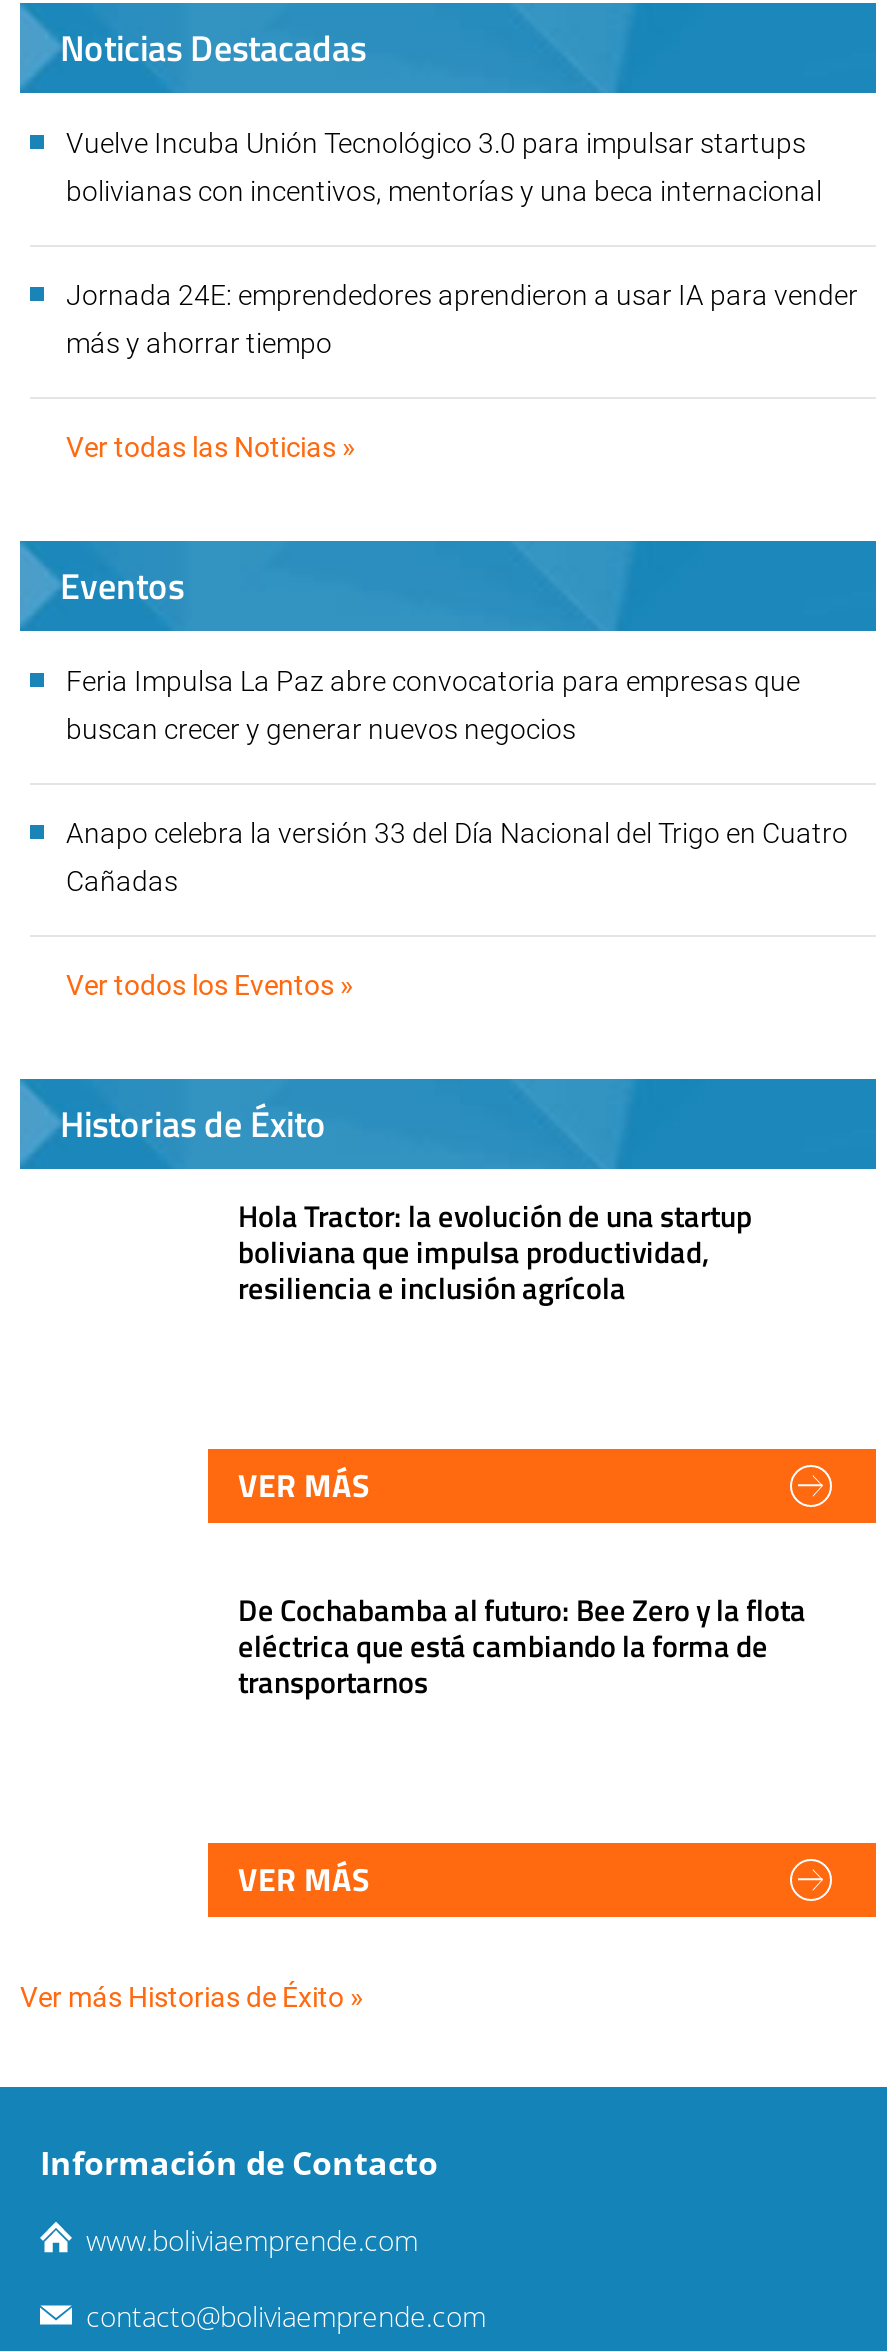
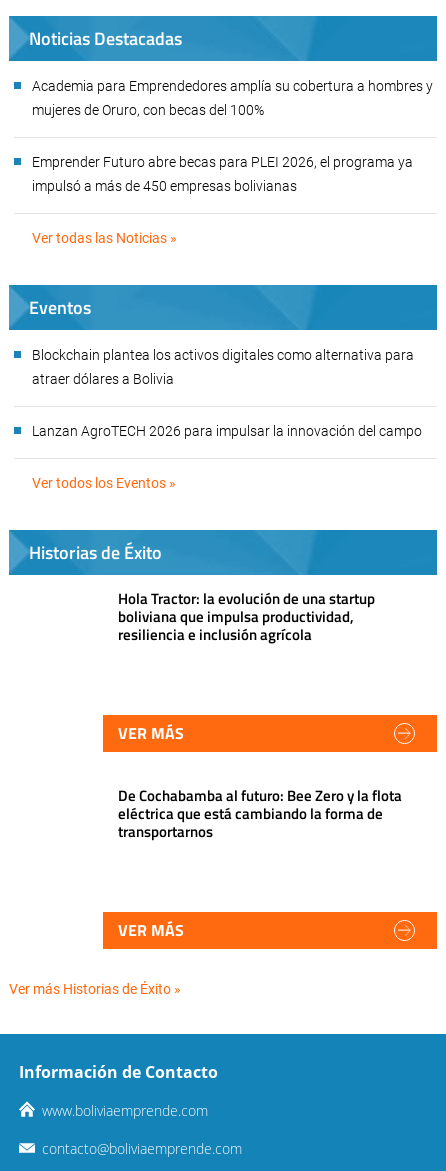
- Vuelve Incuba Unión Tecnológico 3.0 para impulsar startups
+ Academia para Emprendedores amplía su cobertura a hombres y

- bolivianas con incentivos, mentorías y una beca internacional
+ mujeres de Oruro, con becas del 100%

- Jornada 24E: emprendedores aprendieron a usar IA para vender
+ Emprender Futuro abre becas para PLEI 2026, el programa ya

- más y ahorrar tiempo
+ impulsó a más de 450 empresas bolivianas

- Feria Impulsa La Paz abre convocatoria para empresas que
- buscan crecer y generar nuevos negocios
- Anapo celebra la versión 33 del Día Nacional del Trigo en Cuatro
- Cañadas
+ Blockchain plantea los activos digitales como alternativa para
+ atraer dólares a Bolivia
+ Lanzan AgroTECH 2026 para impulsar la innovación del campo
